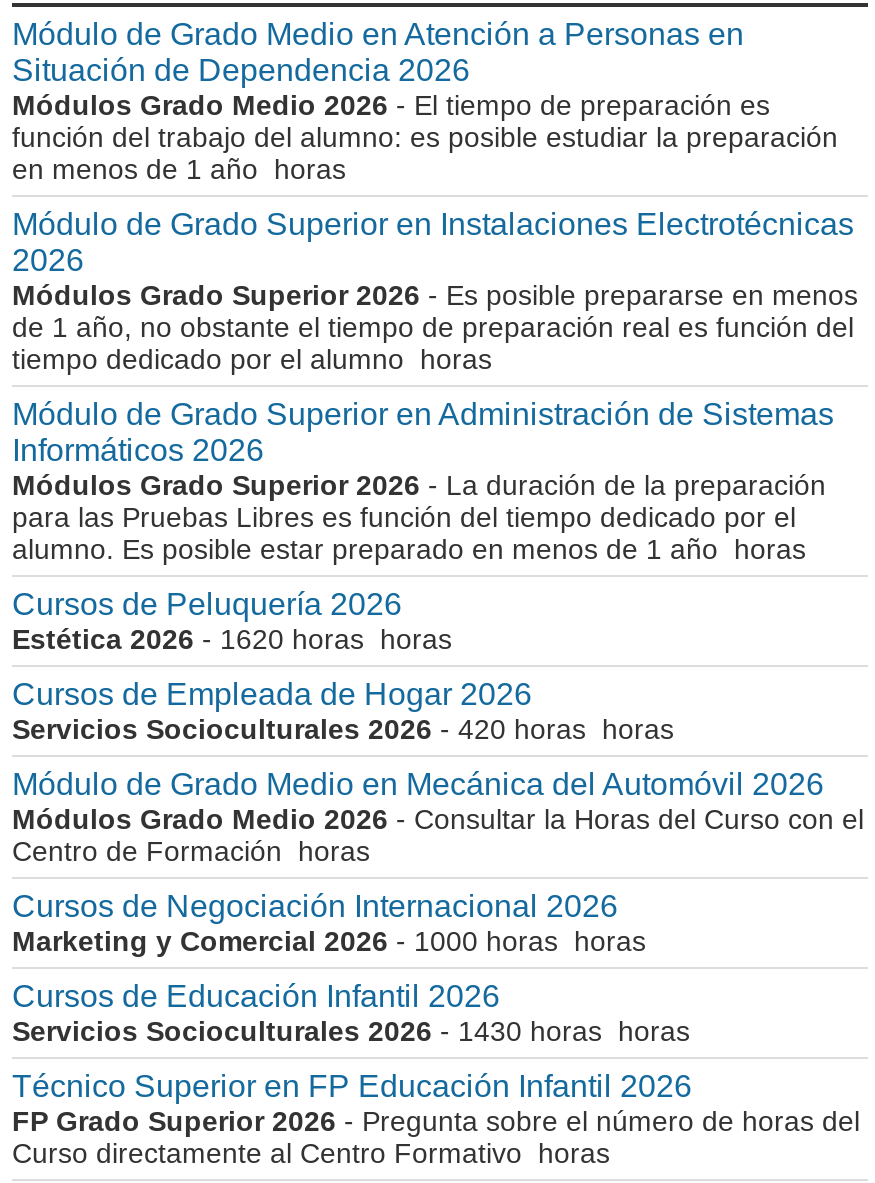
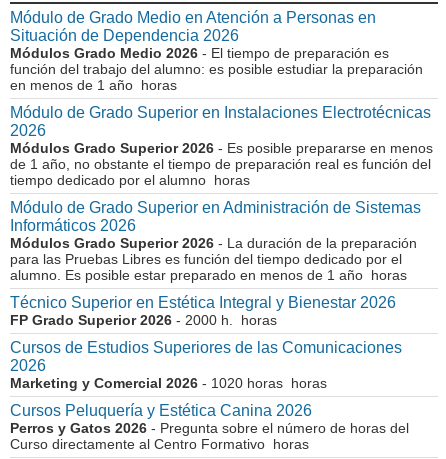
- Cursos de Peluquería 2026
- Estética 2026 - 1620 horas horas
- Cursos de Empleada de Hogar 2026
- Servicios Socioculturales 2026 - 420 horas horas
- Módulo de Grado Medio en Mecánica del Automóvil 2026
- Módulos Grado Medio 2026 - Consultar la Horas del Curso con el
- Centro de Formación horas
- Cursos de Negociación Internacional 2026
- Marketing y Comercial 2026 - 1000 horas horas
- Cursos de Educación Infantil 2026
- Servicios Socioculturales 2026 - 1430 horas horas
- Técnico Superior en FP Educación Infantil 2026
- FP Grado Superior 2026 - Pregunta sobre el número de horas del
+ Técnico Superior en Estética Integral y Bienestar 2026
+ FP Grado Superior 2026 - 2000 h. horas
+ Cursos de Estudios Superiores de las Comunicaciones
+ 2026
+ Marketing y Comercial 2026 - 1020 horas horas
+ Cursos Peluquería y Estética Canina 2026
+ Perros y Gatos 2026 - Pregunta sobre el número de horas del
